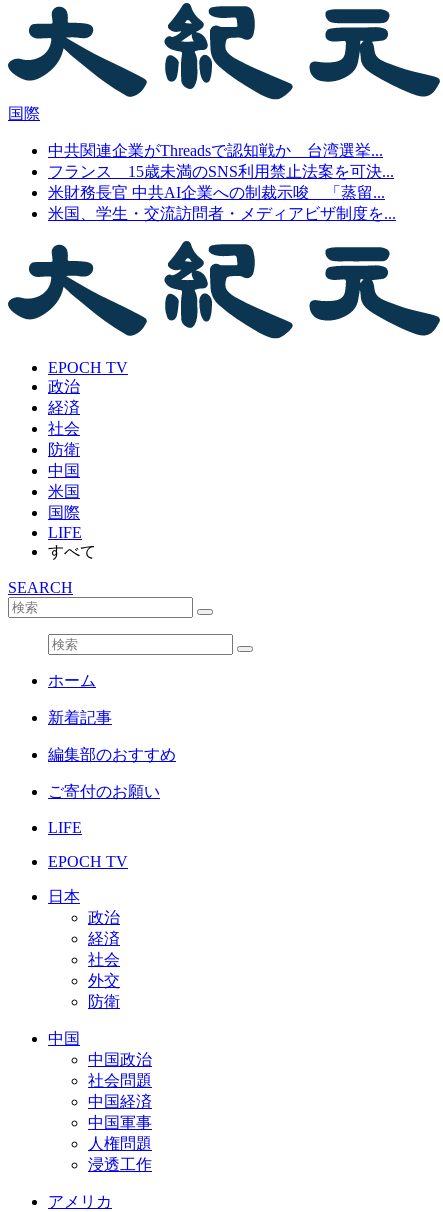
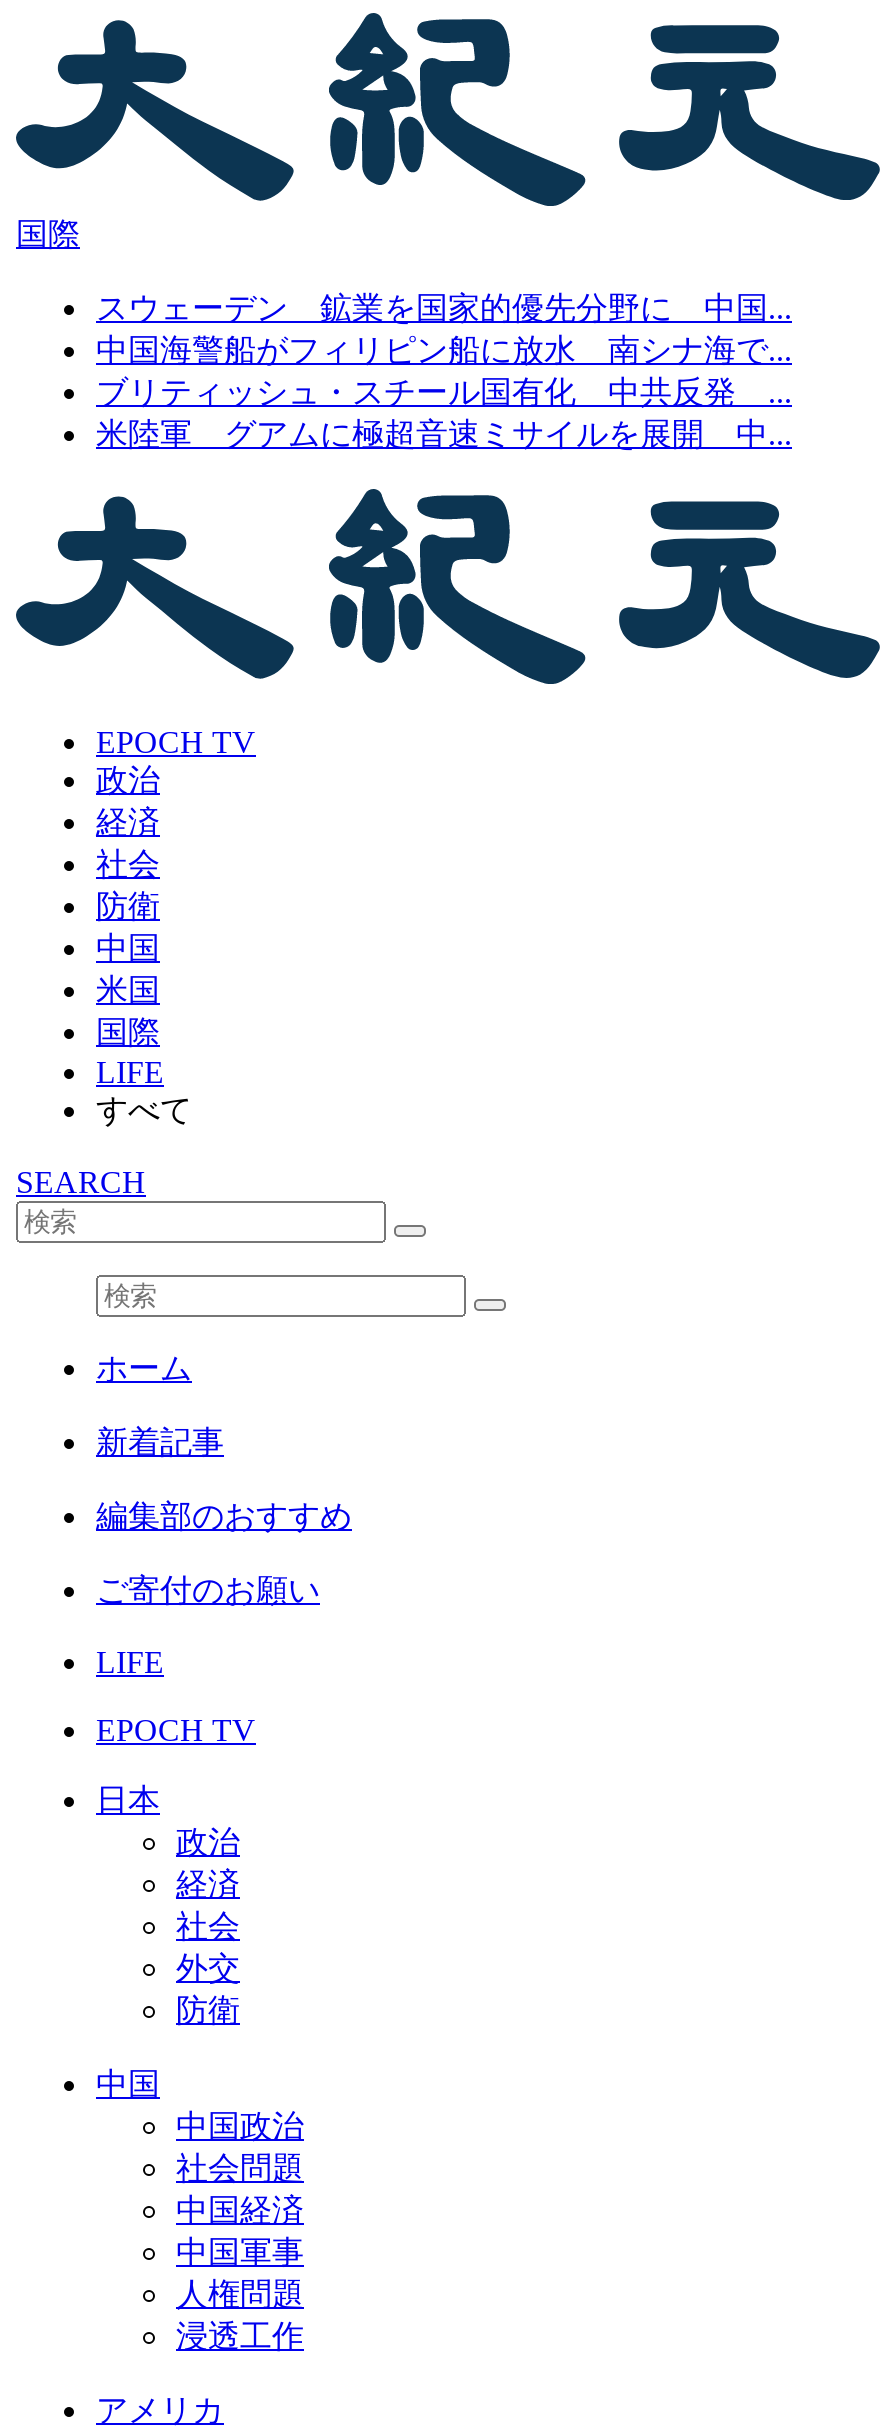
- 中共関連企業がThreadsで認知戦か 台湾選挙...
- フランス 15歳未満のSNS利用禁止法案を可決...
- 米財務長官 中共AI企業への制裁示唆 「蒸留...
- 米国、学生・交流訪問者・メディアビザ制度を...
+ スウェーデン 鉱業を国家的優先分野に 中国...
+ 中国海警船がフィリピン船に放水 南シナ海で...
+ ブリティッシュ・スチール国有化 中共反発 ...
+ 米陸軍 グアムに極超音速ミサイルを展開 中...
